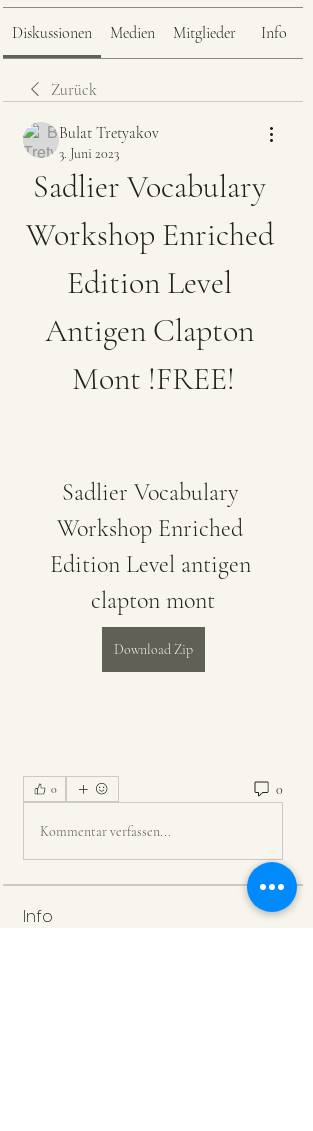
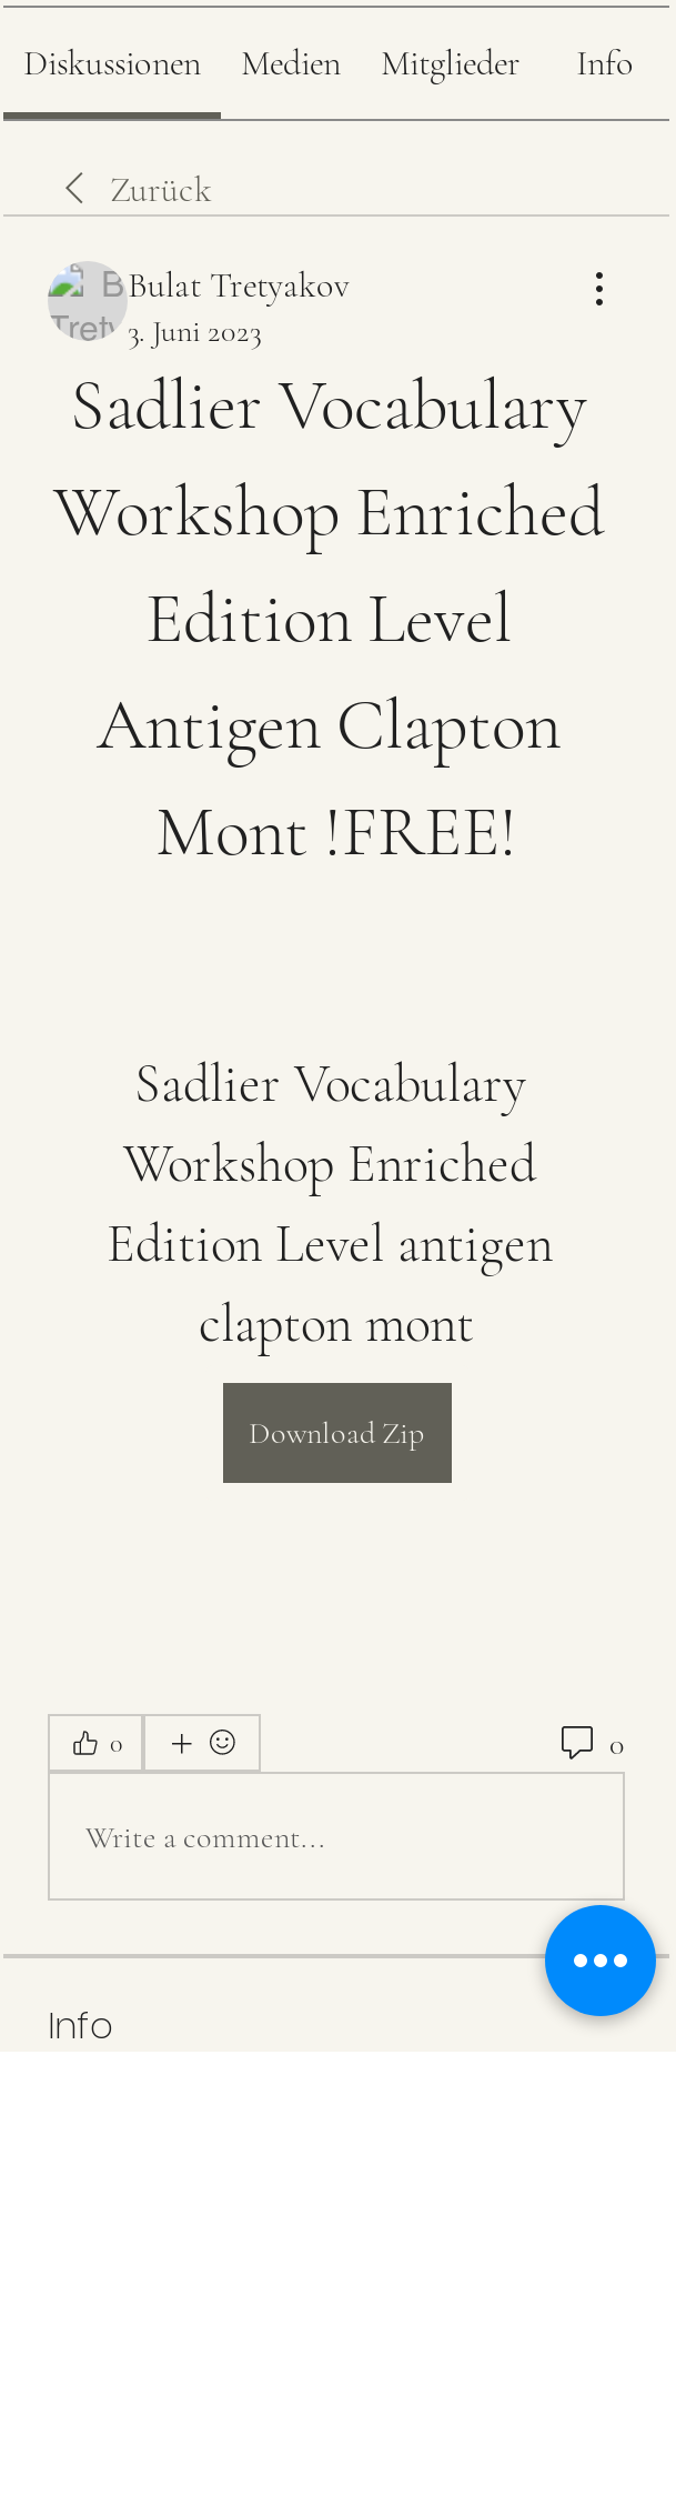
- Kommentar verfassen...
+ Write a comment...
